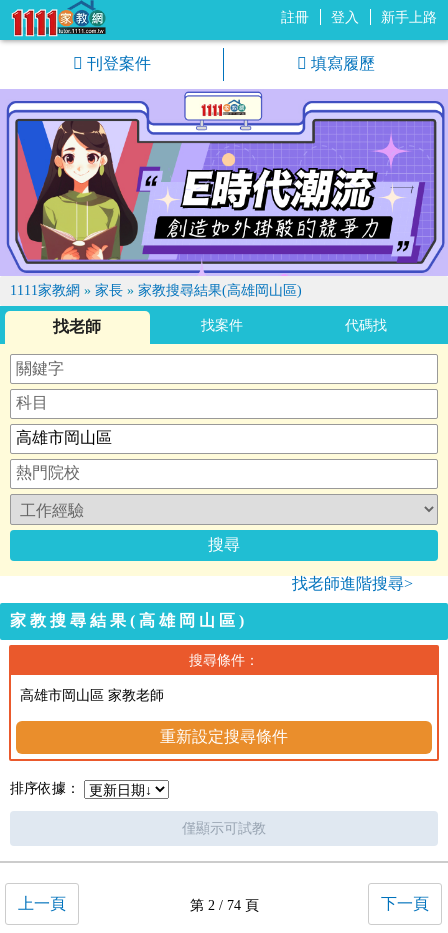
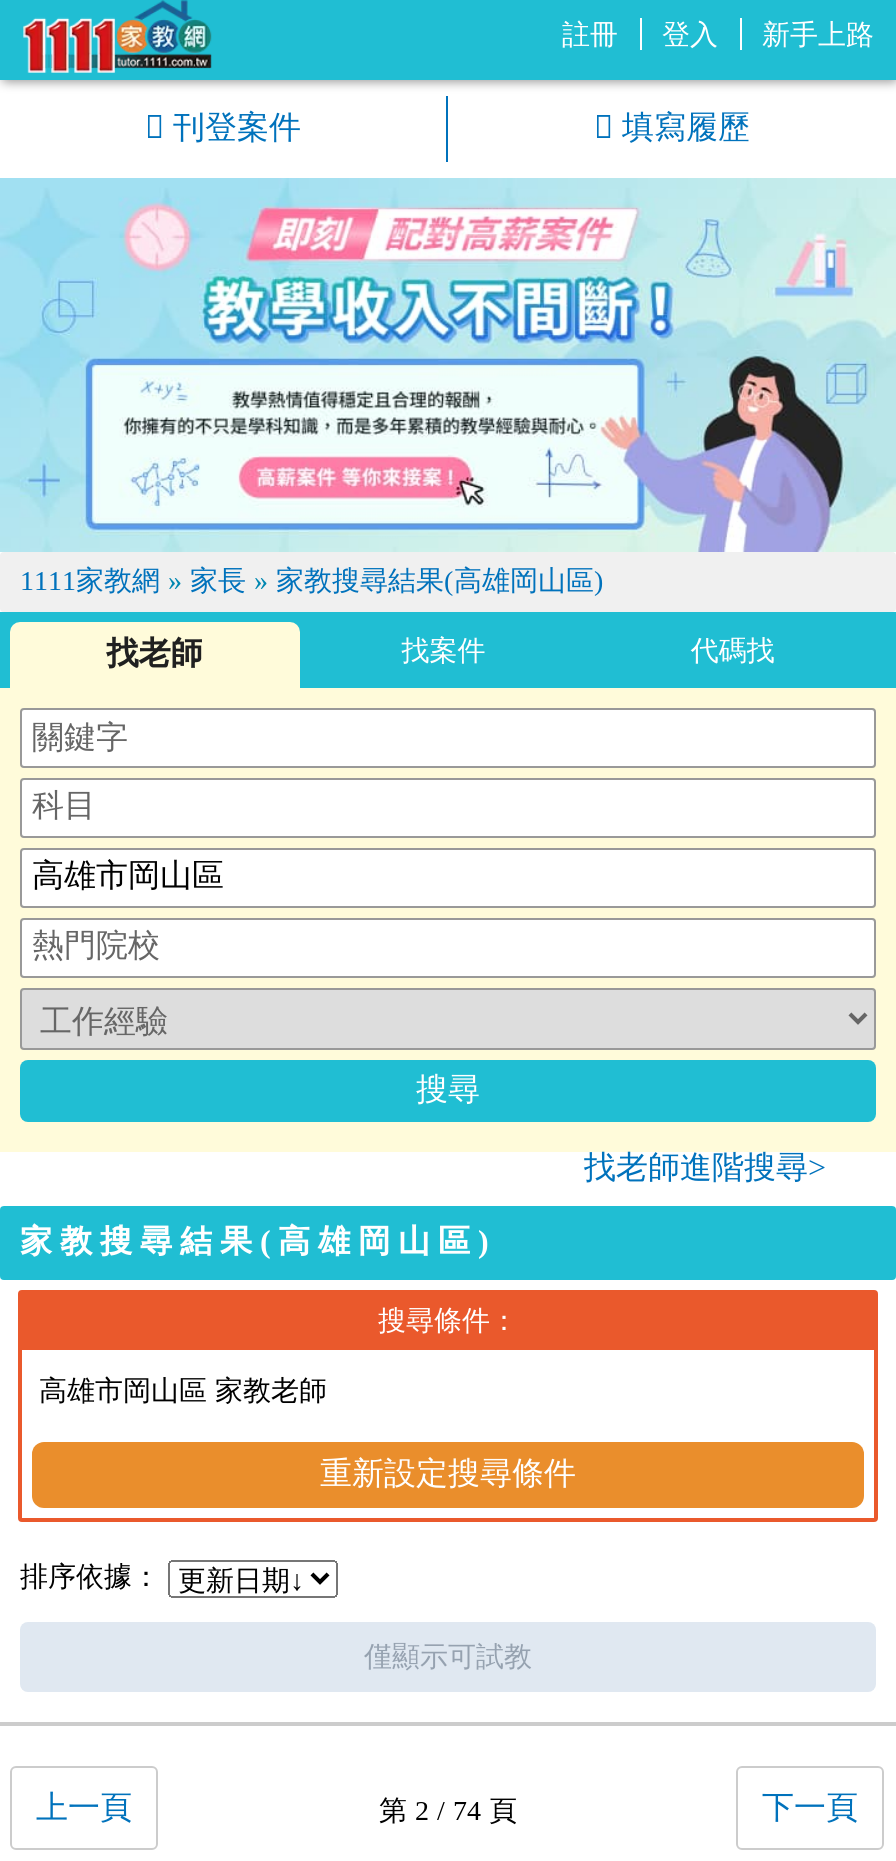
- [image]
+ [image]
